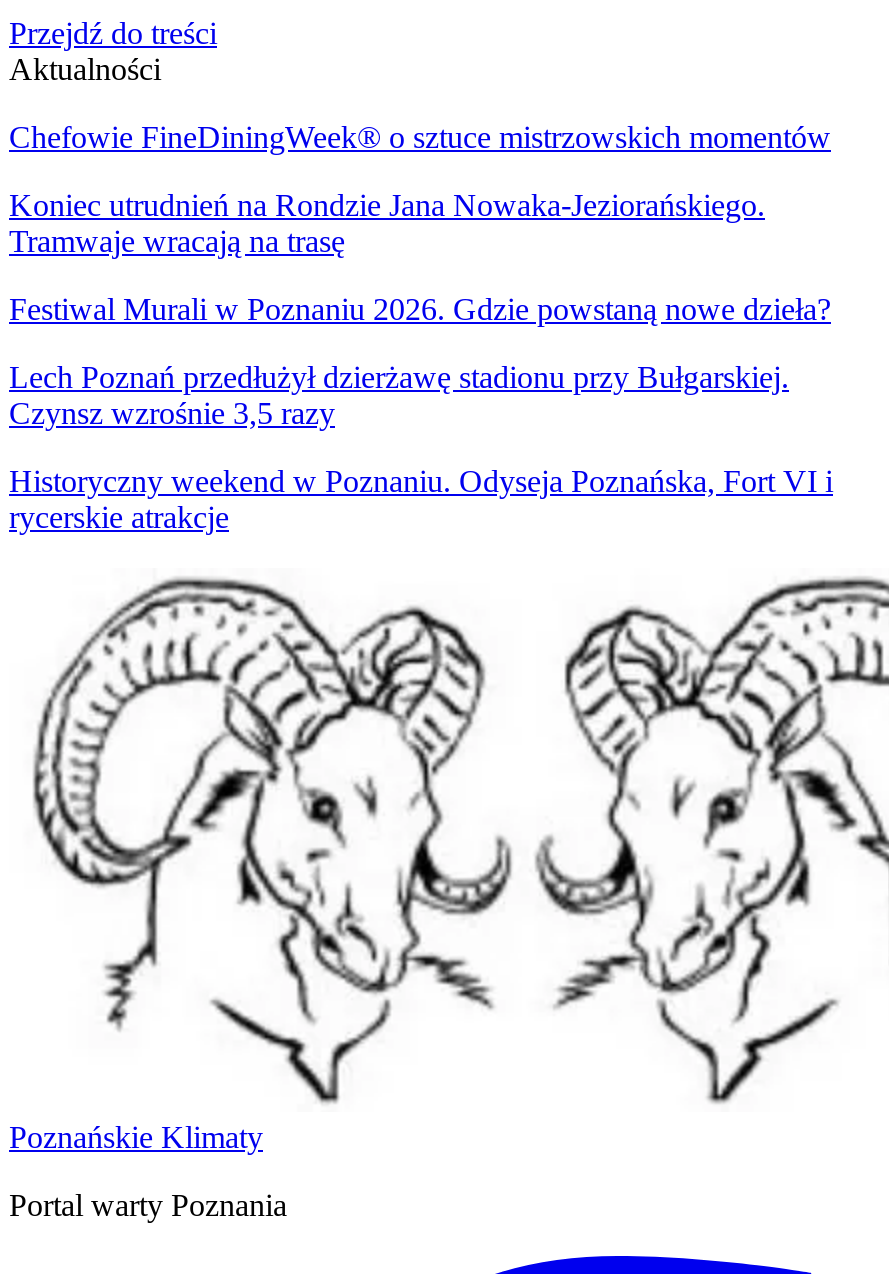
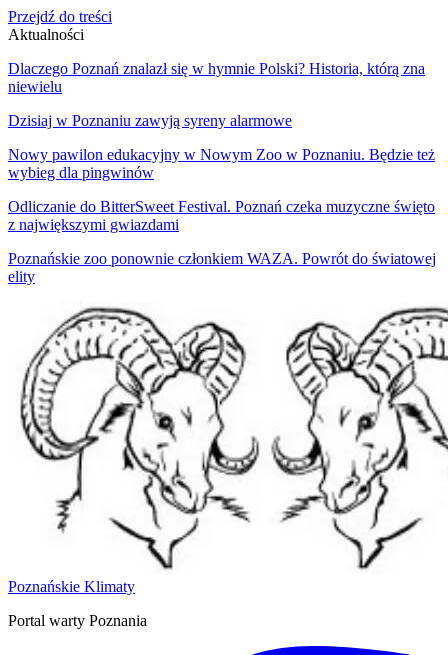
- Chefowie FineDiningWeek® o sztuce mistrzowskich momentów
+ Dlaczego Poznań znalazł się w hymnie Polski? Historia, którą zna
+ niewielu

- Koniec utrudnień na Rondzie Jana Nowaka-Jeziorańskiego.
- Tramwaje wracają na trasę
+ Dzisiaj w Poznaniu zawyją syreny alarmowe

- Festiwal Murali w Poznaniu 2026. Gdzie powstaną nowe dzieła?
+ Nowy pawilon edukacyjny w Nowym Zoo w Poznaniu. Będzie też
+ wybieg dla pingwinów

- Lech Poznań przedłużył dzierżawę stadionu przy Bułgarskiej.
- Czynsz wzrośnie 3,5 razy
+ Odliczanie do BitterSweet Festival. Poznań czeka muzyczne święto
+ z największymi gwiazdami

- Historyczny weekend w Poznaniu. Odyseja Poznańska, Fort VI i
- rycerskie atrakcje
+ Poznańskie zoo ponownie członkiem WAZA. Powrót do światowej
+ elity
